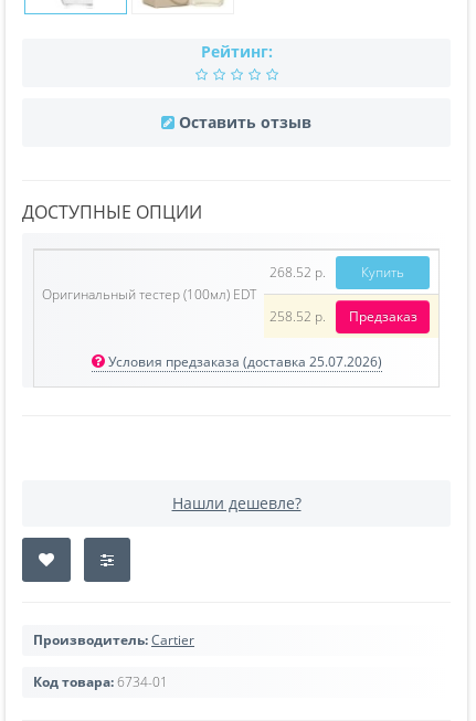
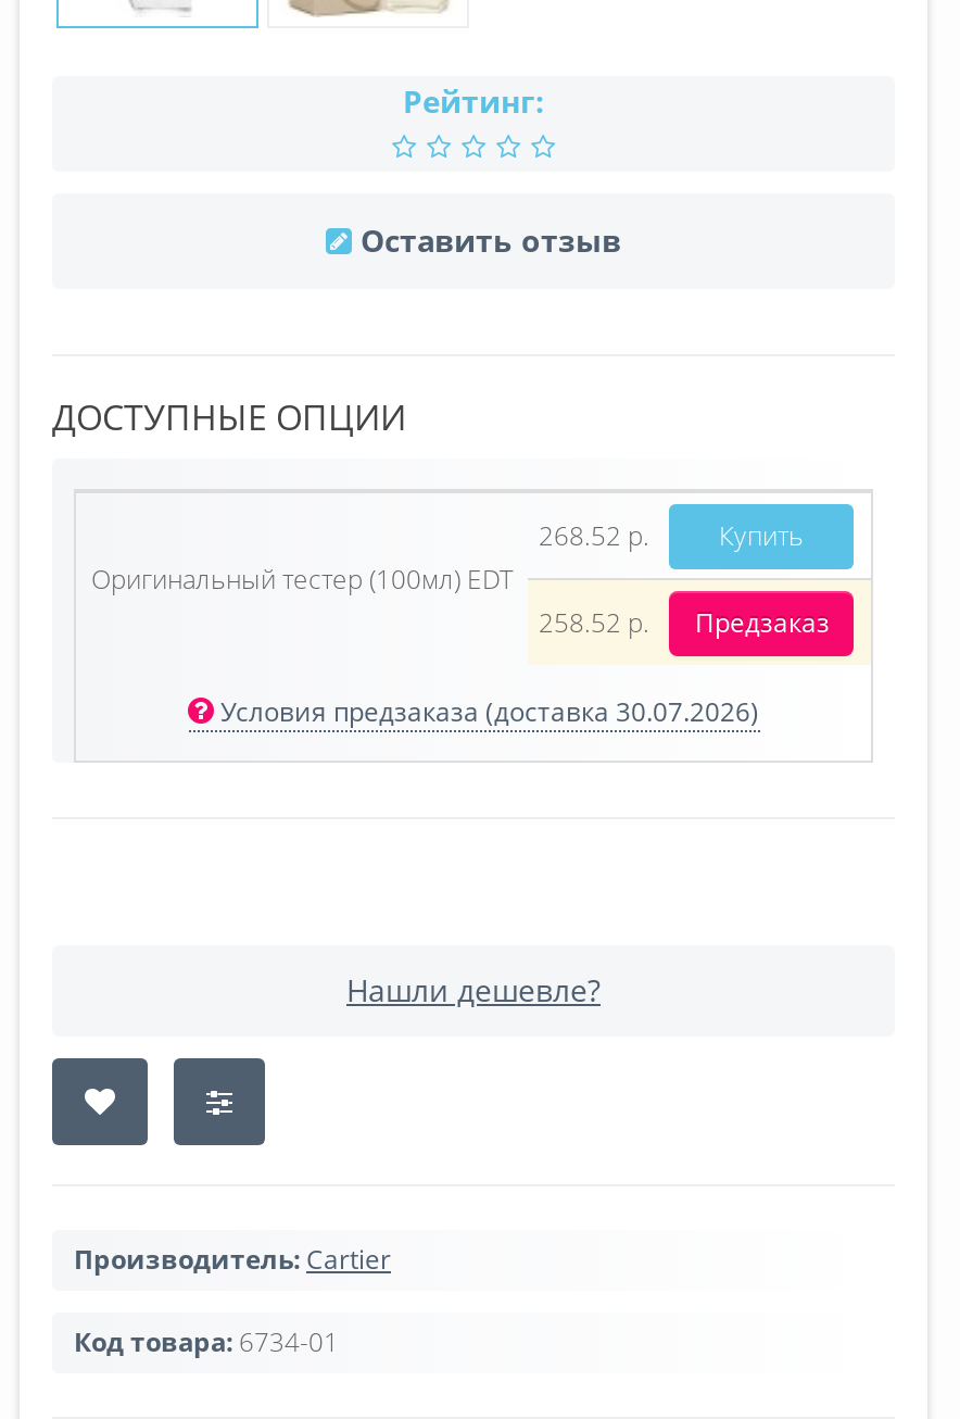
- Условия предзаказа (доставка 25.07.2026)
+ Условия предзаказа (доставка 30.07.2026)
